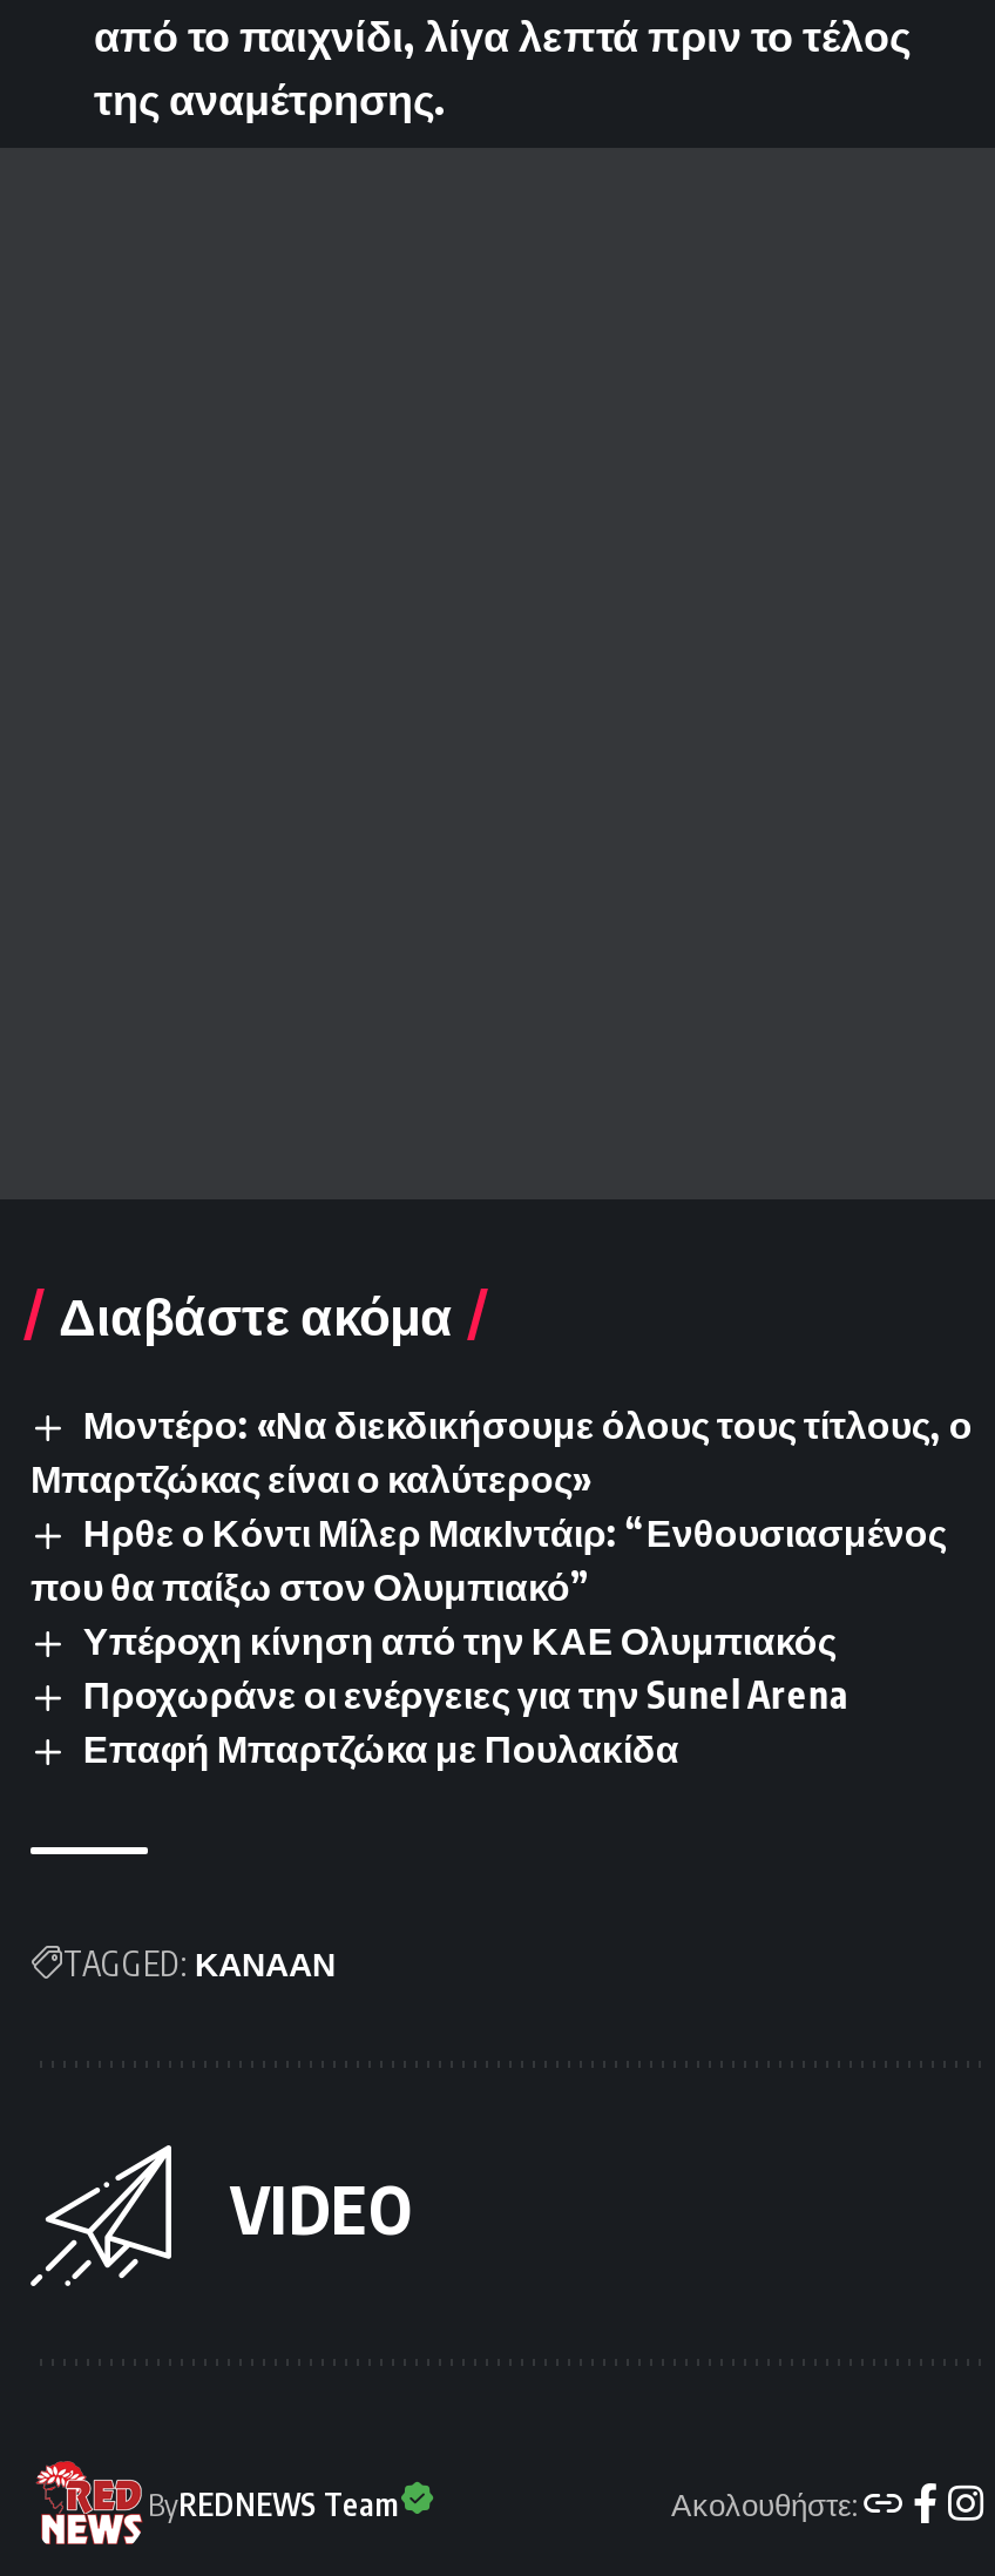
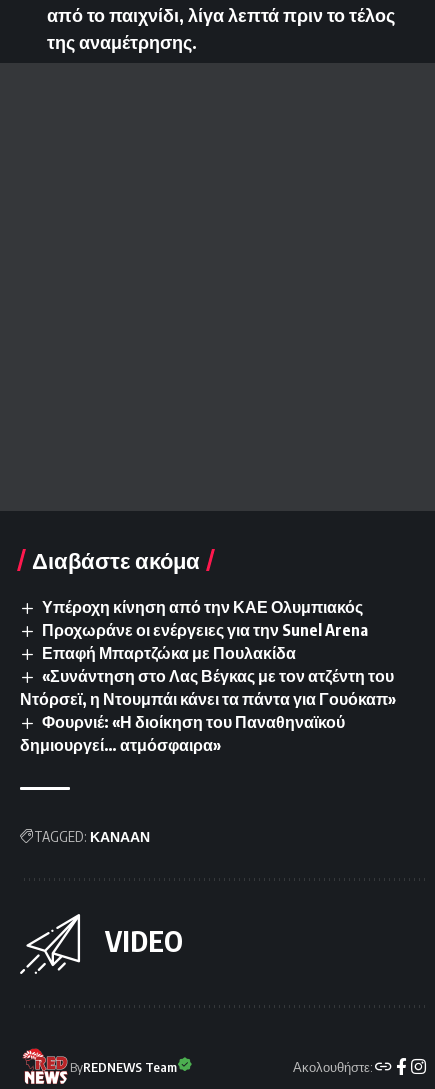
- Μοντέρο: «Να διεκδικήσουμε όλους τους τίτλους, ο
- Μπαρτζώκας είναι ο καλύτερος»
- Ηρθε ο Κόντι Μίλερ ΜακΙντάιρ: “Ενθουσιασμένος
- που θα παίξω στον Ολυμπιακό”

moved up: Υπέροχη κίνηση από την ΚΑΕ Ολυμπιακός | Προχωράνε οι ενέργειες για την Sunel Arena | Επαφή Μπαρτζώκα με Πουλακίδα

+ «Συνάντηση στο Λας Βέγκας με τον ατζέντη του
+ Ντόρσεϊ, η Ντουμπάι κάνει τα πάντα για Γουόκαπ»
+ Φουρνιέ: «Η διοίκηση του Παναθηναϊκού
+ δημιουργεί… ατμόσφαιρα»
